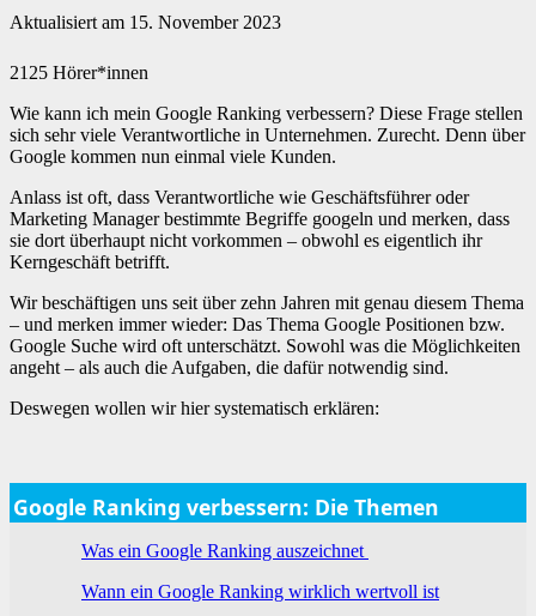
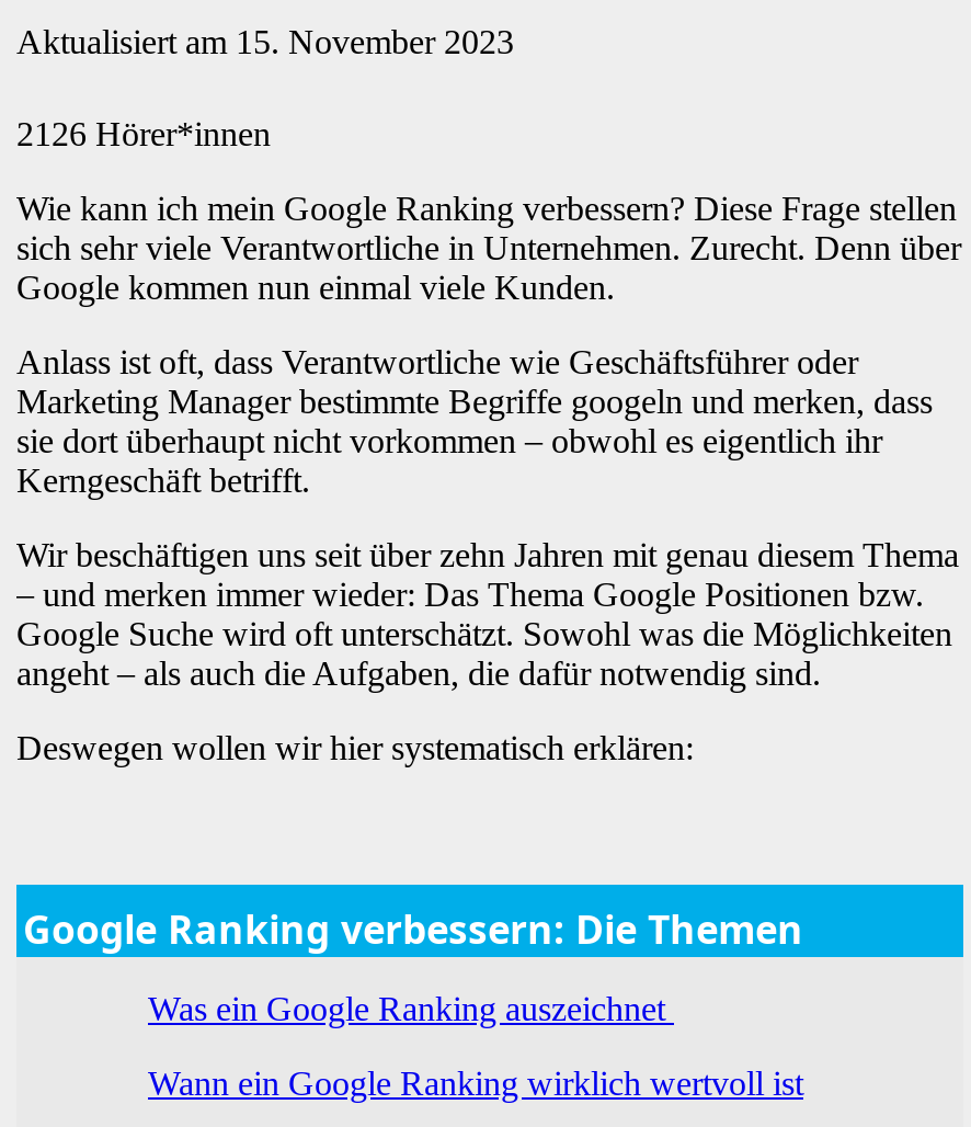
- 2125 Hörer*innen
+ 2126 Hörer*innen
